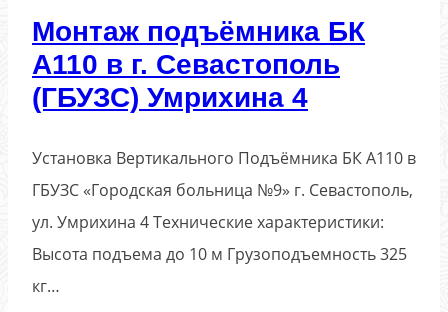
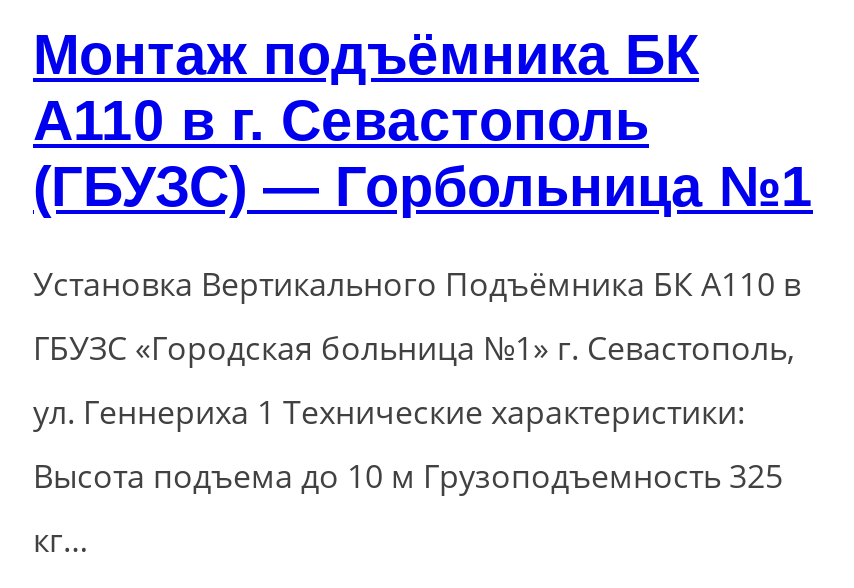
- (ГБУЗС) Умрихина 4
+ (ГБУЗС) — Горбольница №1

- ГБУЗС «Городская больница №9» г. Севастополь,
+ ГБУЗС «Городская больница №1» г. Севастополь,

- ул. Умрихина 4 Технические характеристики:
+ ул. Геннериха 1 Технические характеристики:
